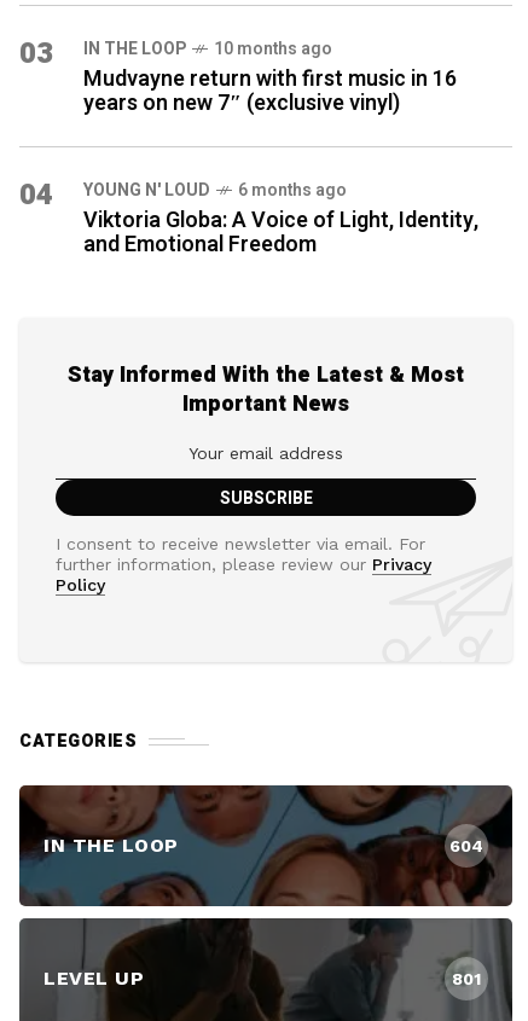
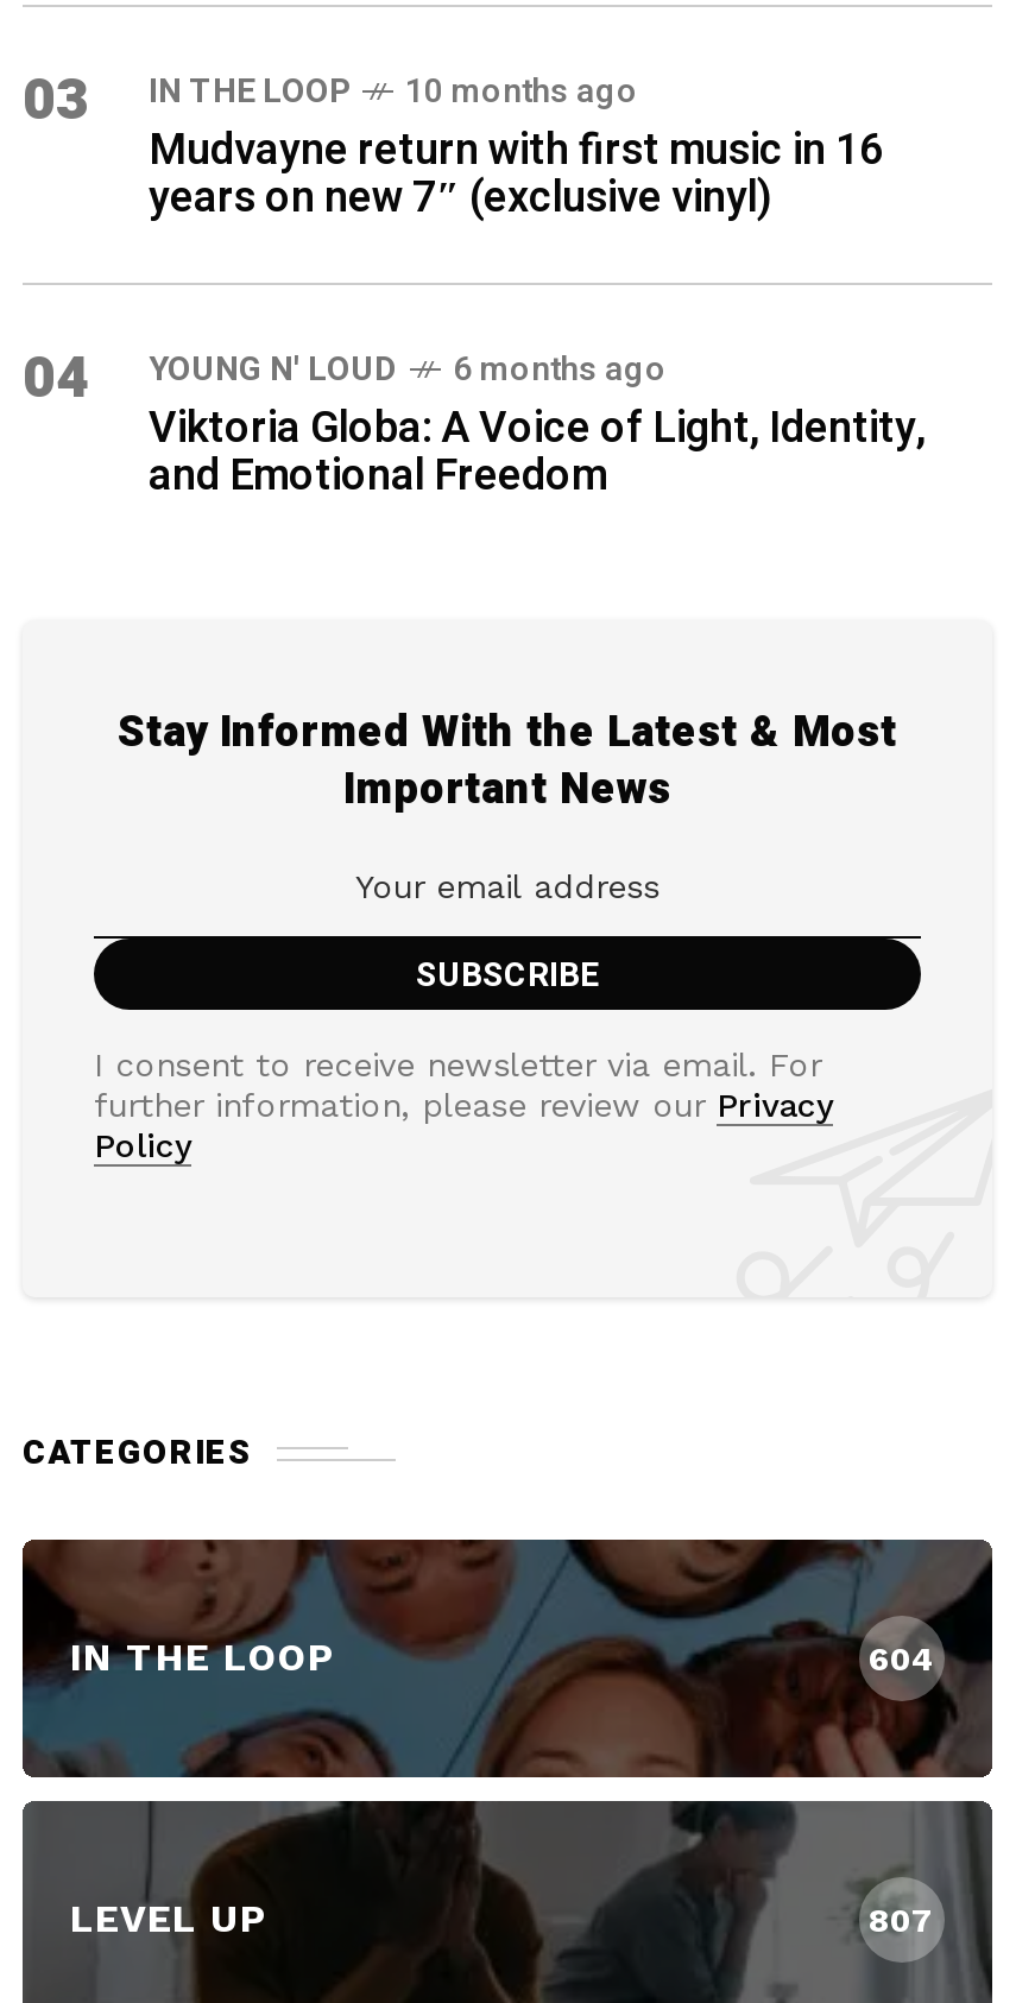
- 801
+ 807
